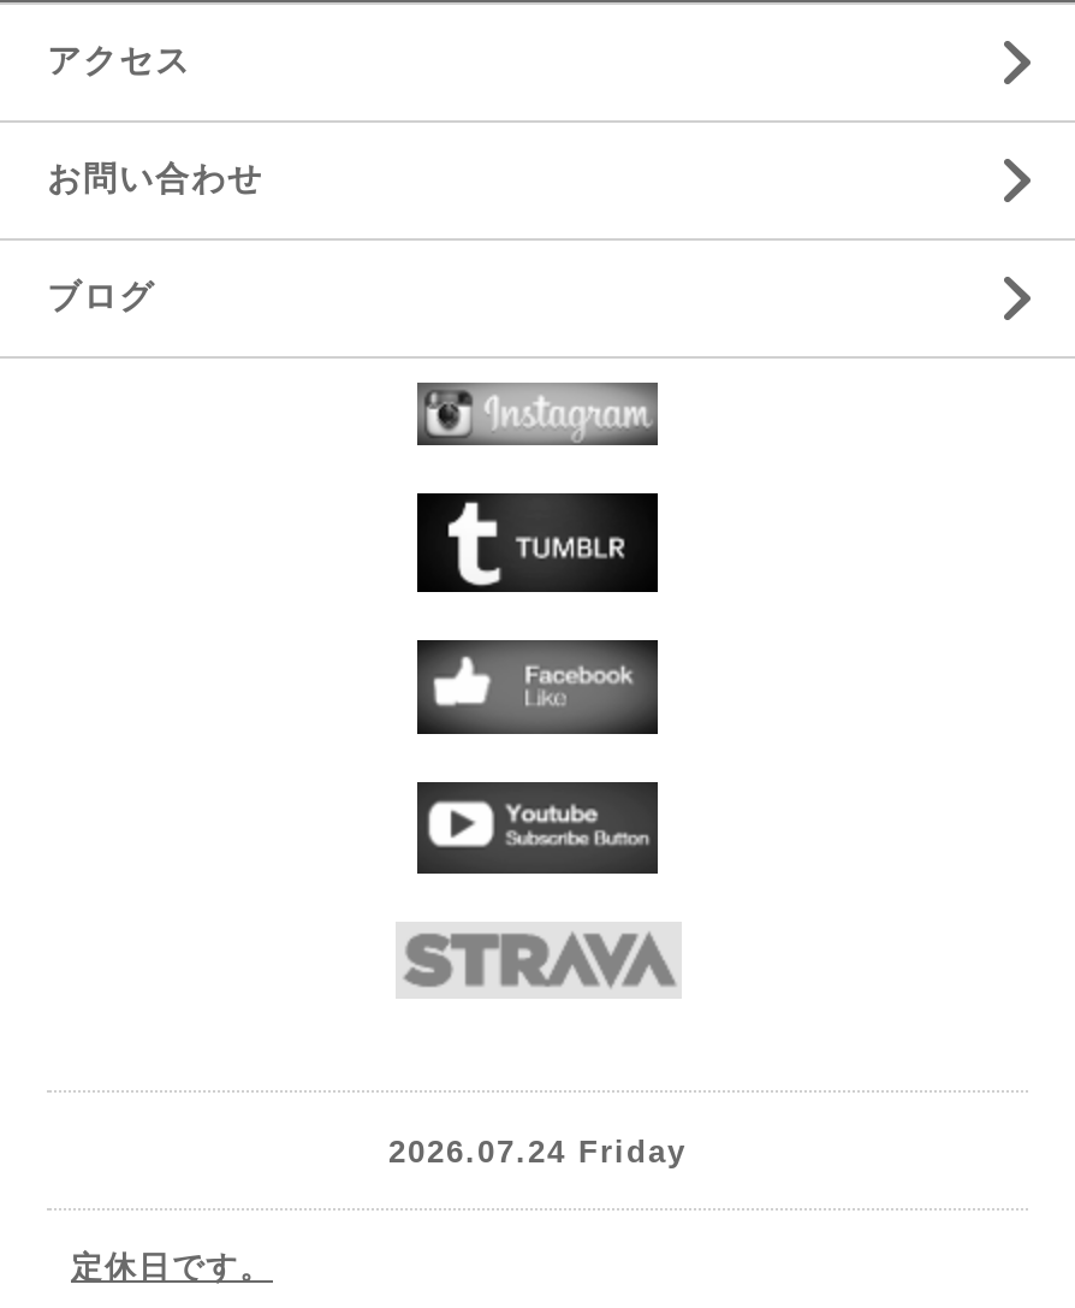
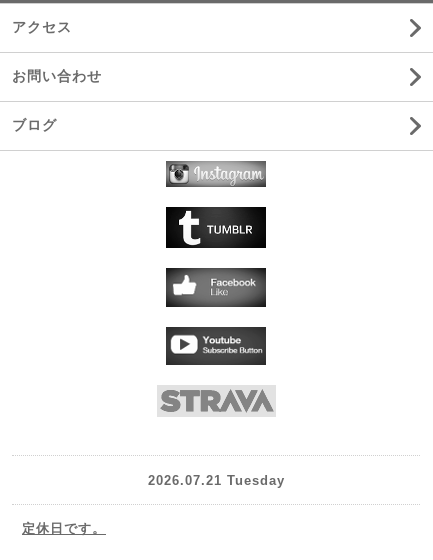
- 2026.07.24 Friday
+ 2026.07.21 Tuesday
